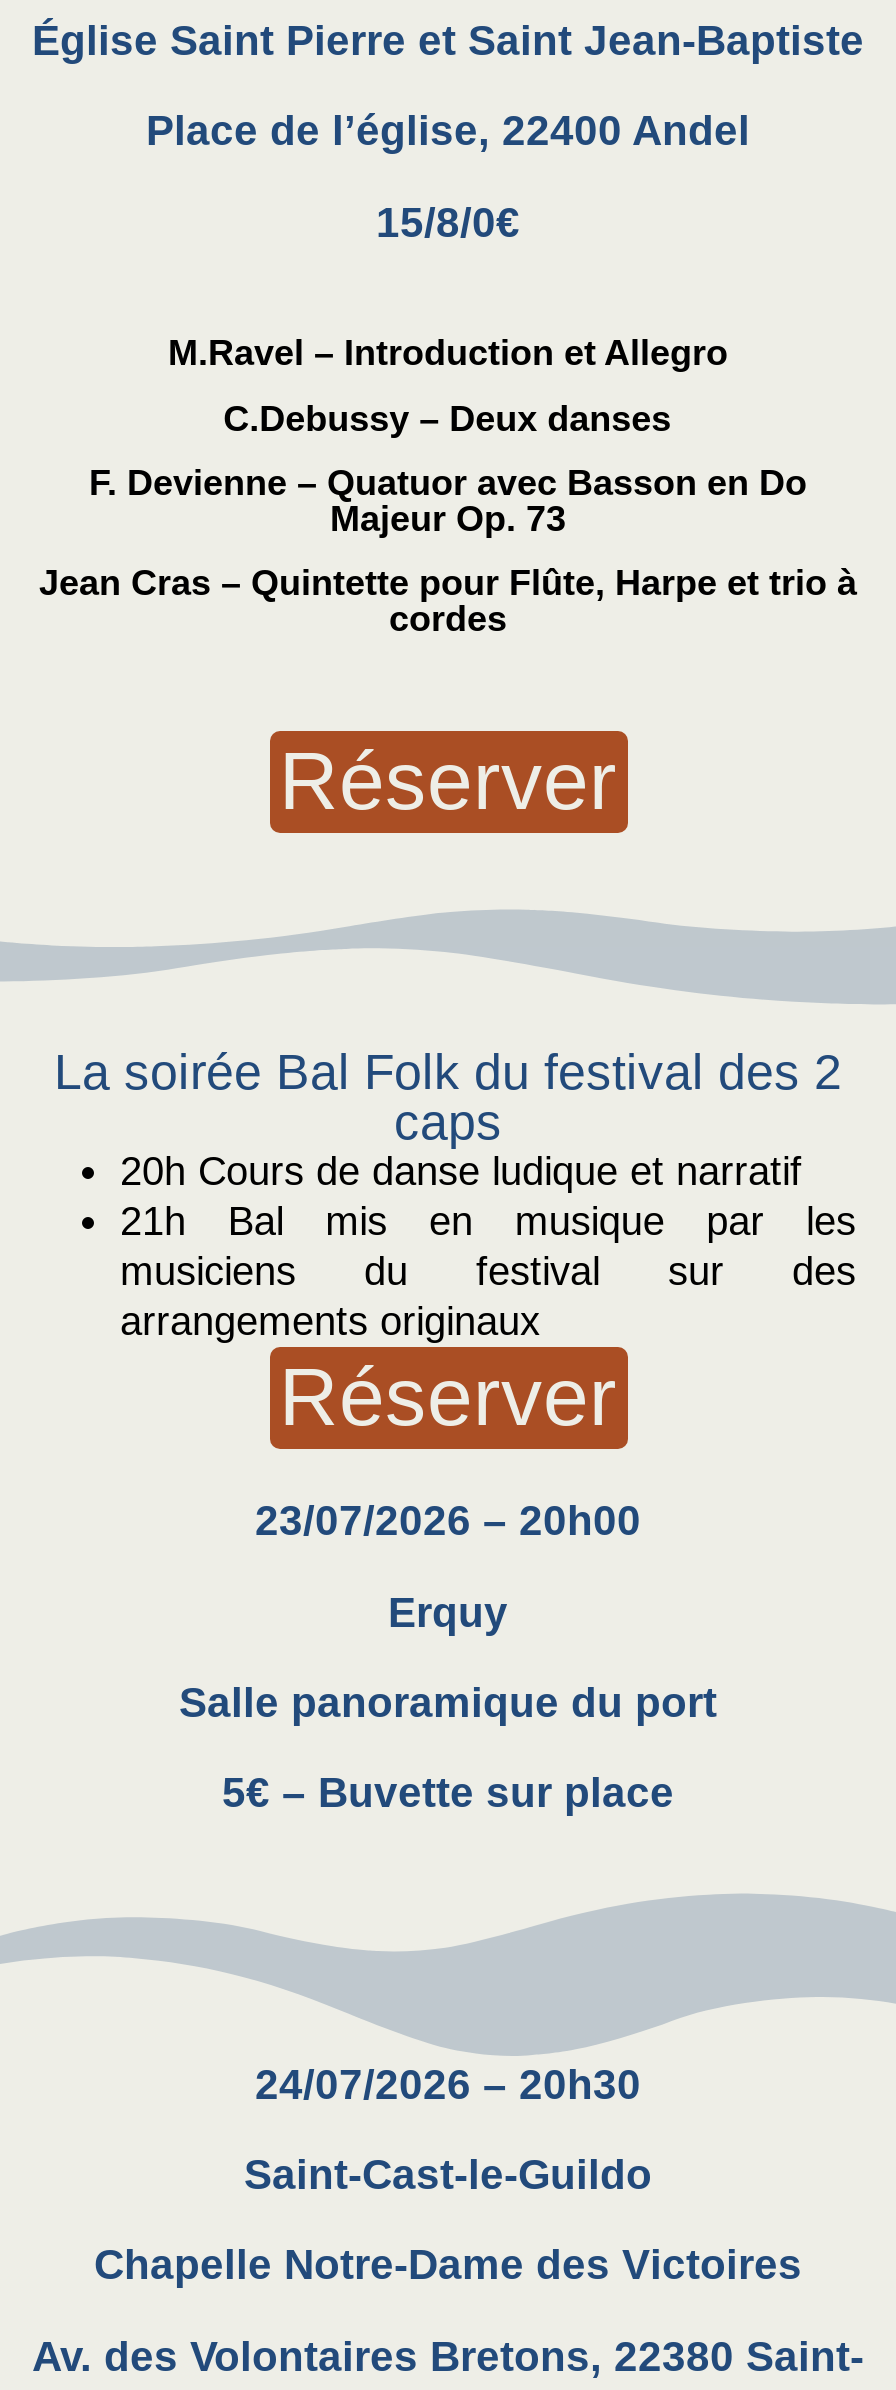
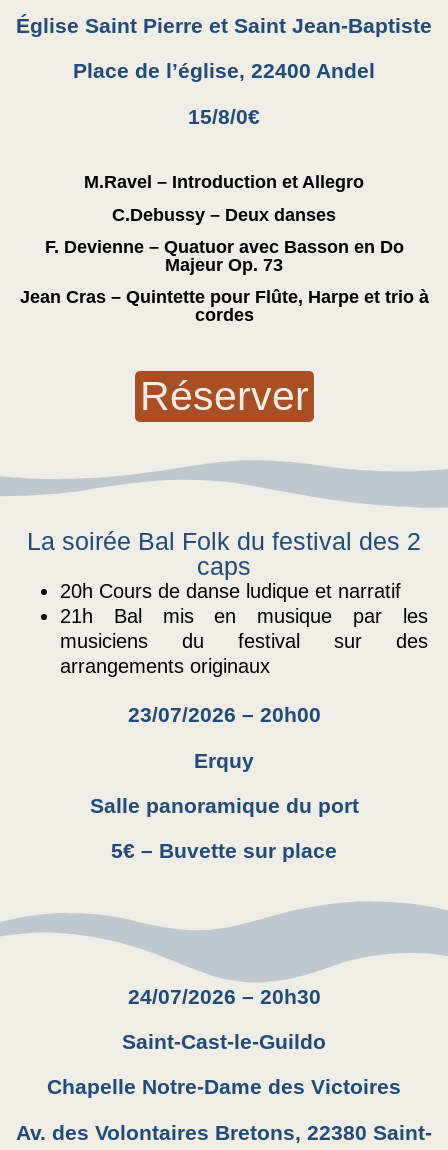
- Réserver
